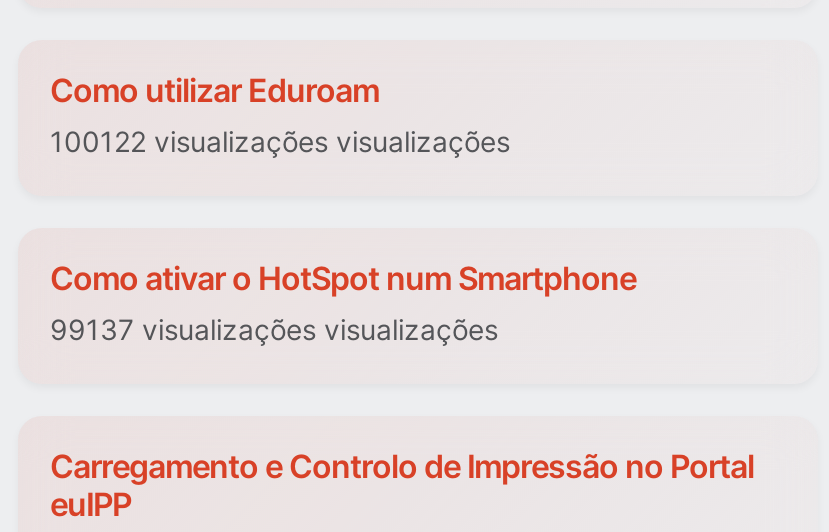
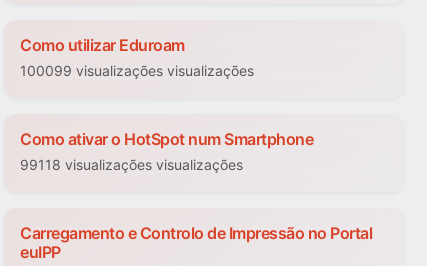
- 100122 visualizações visualizações
+ 100099 visualizações visualizações

- 99137 visualizações visualizações
+ 99118 visualizações visualizações
